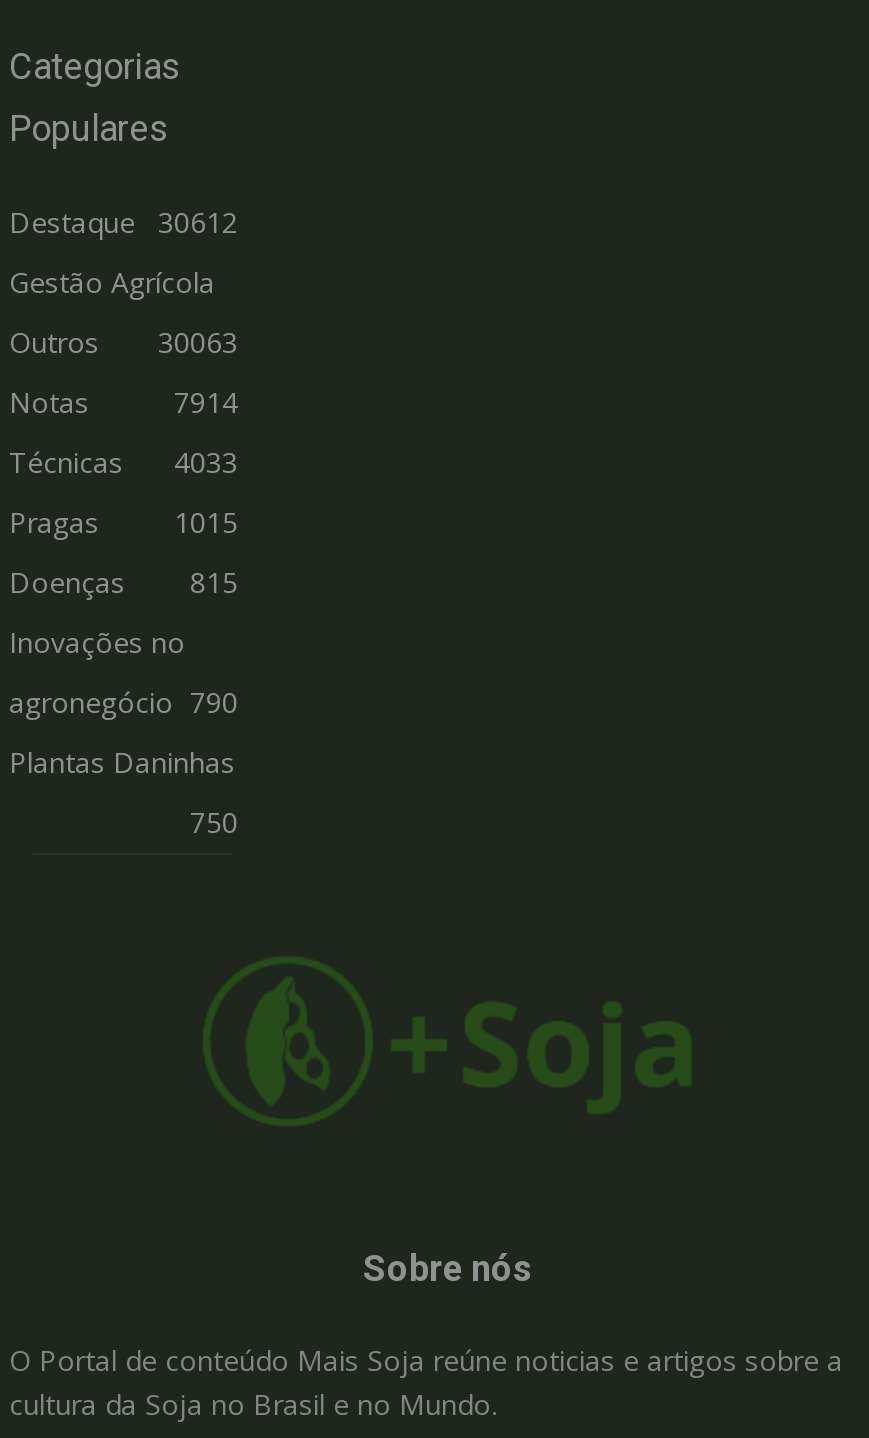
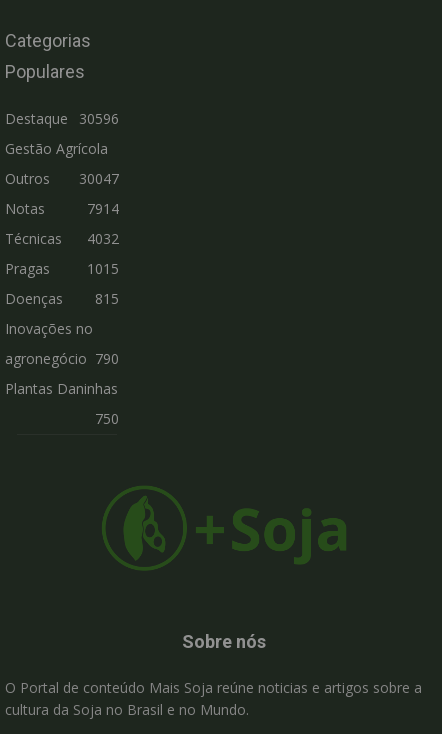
- Destaque 30612
+ Destaque 30596

- Outros 30063
+ Outros 30047

- Técnicas 4033
+ Técnicas 4032
